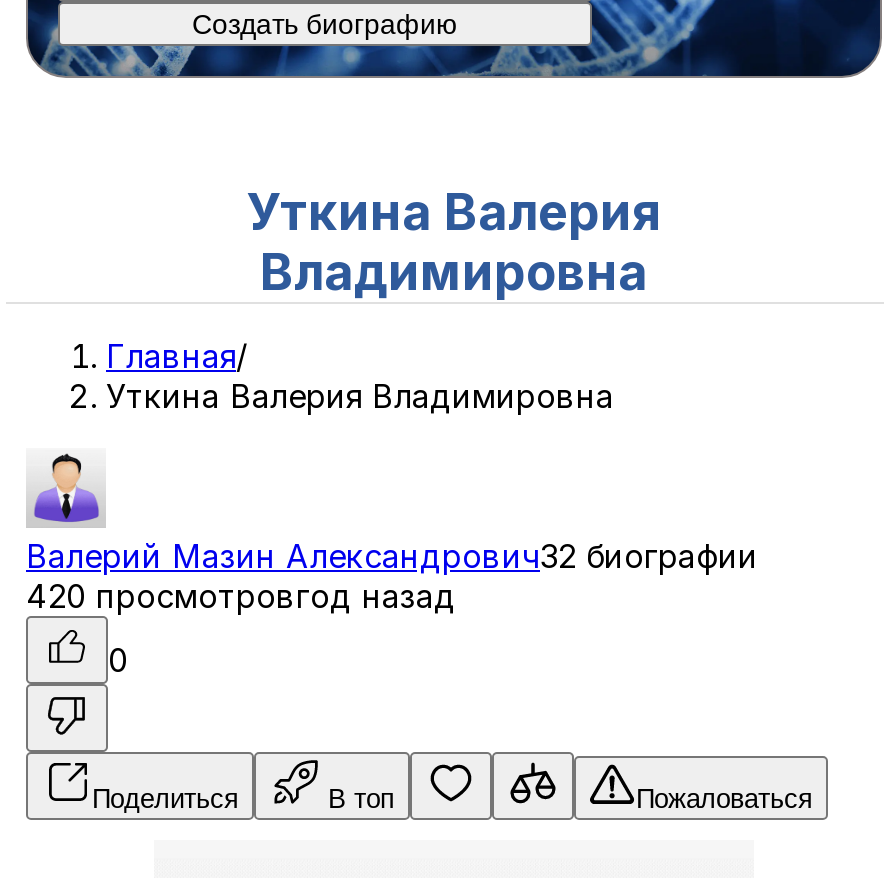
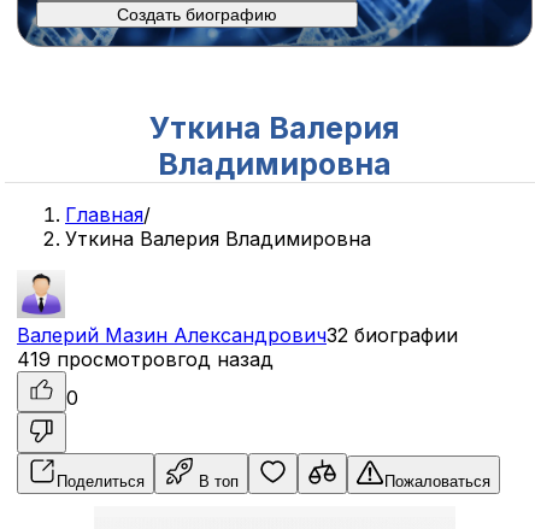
- 420 просмотровгод назад
+ 419 просмотровгод назад
